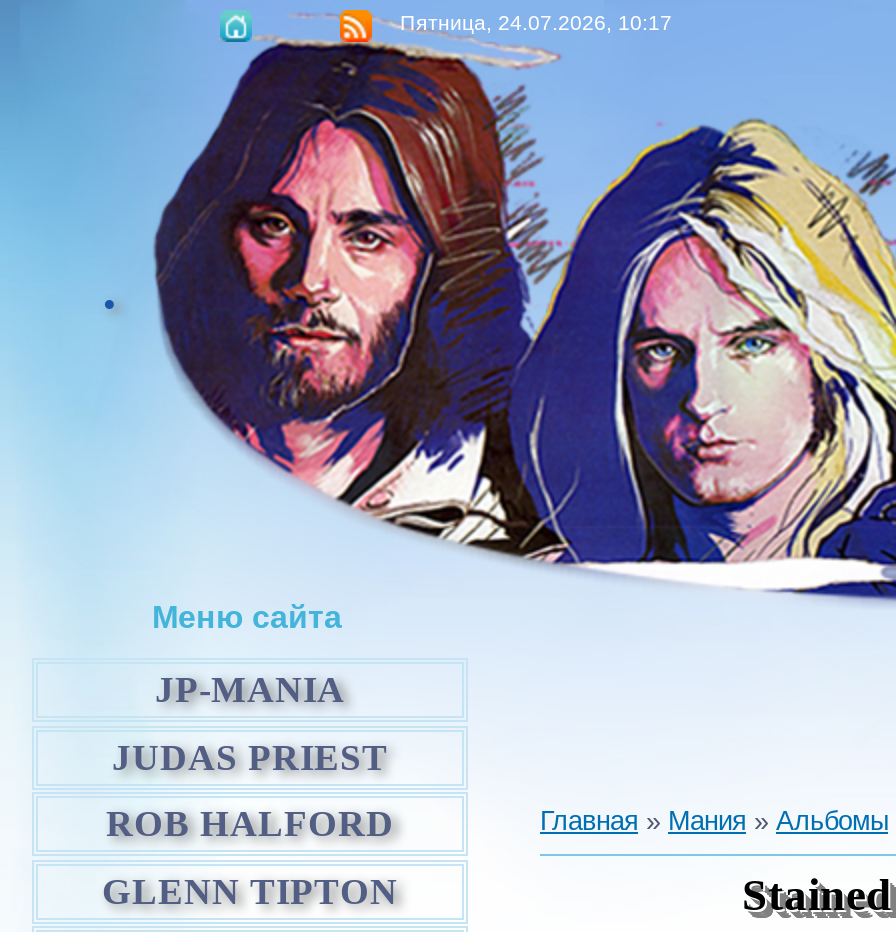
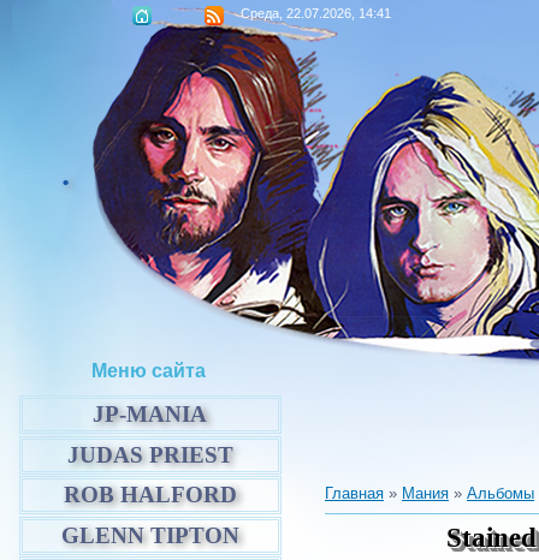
- Пятница, 24.07.2026, 10:17
+ Среда, 22.07.2026, 14:41
